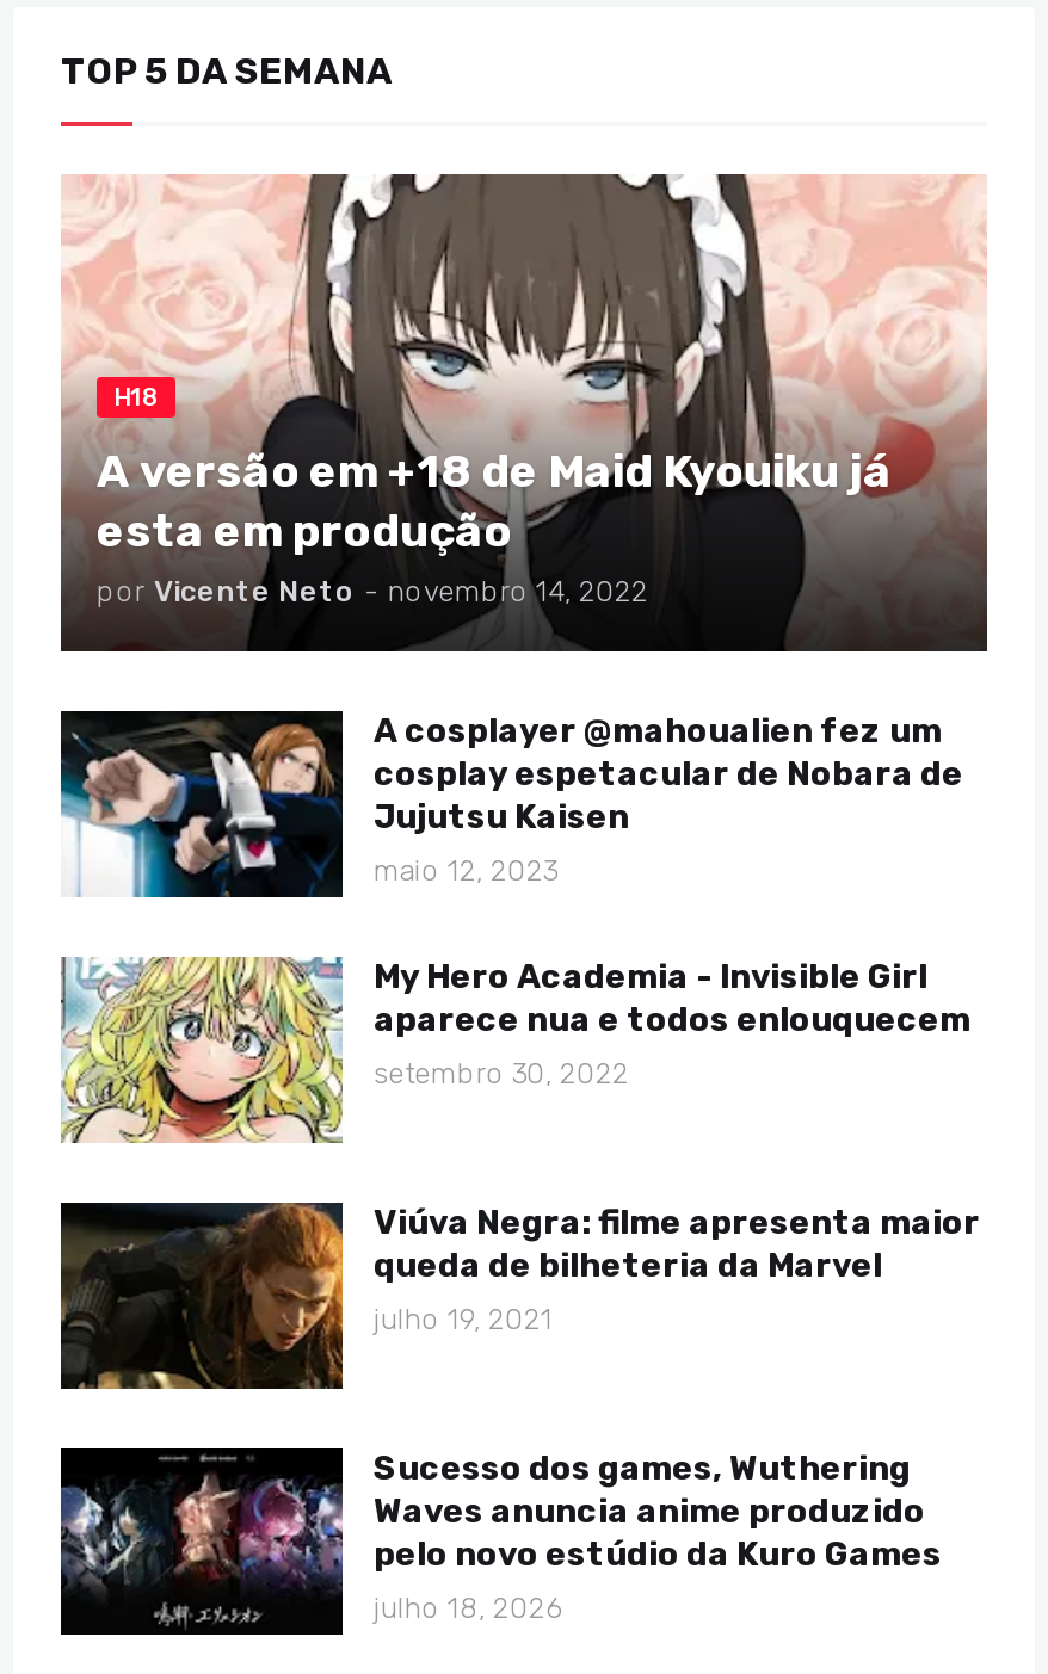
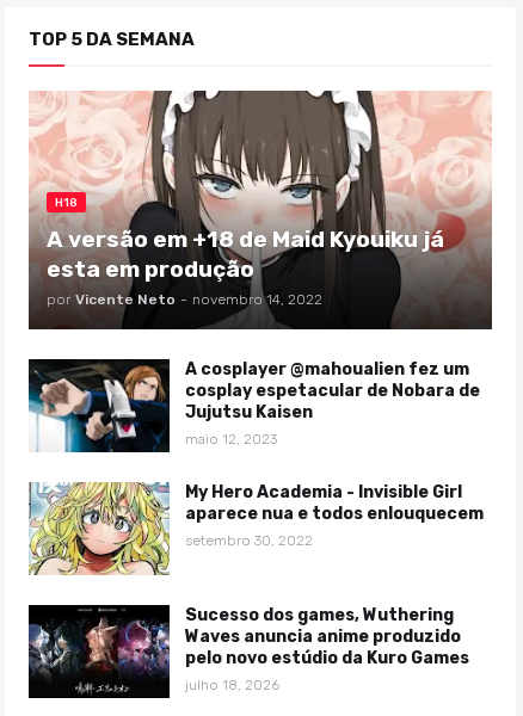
- [image]
- Viúva Negra: filme apresenta maior
- queda de bilheteria da Marvel
- julho 19, 2021
